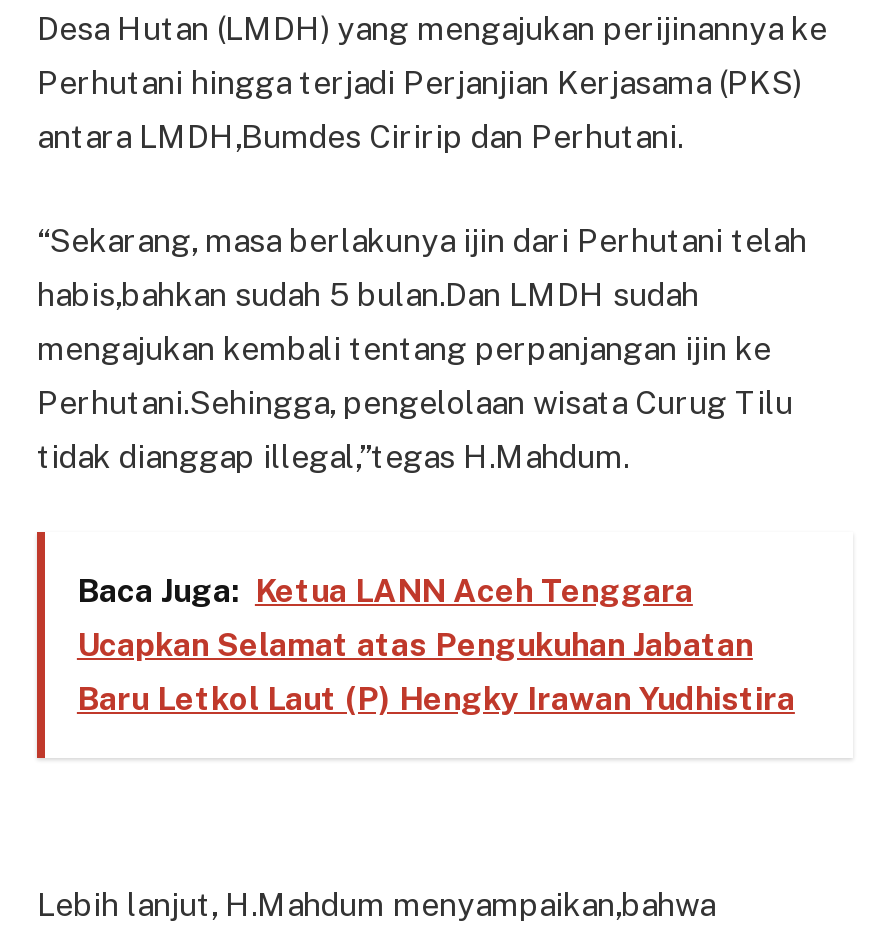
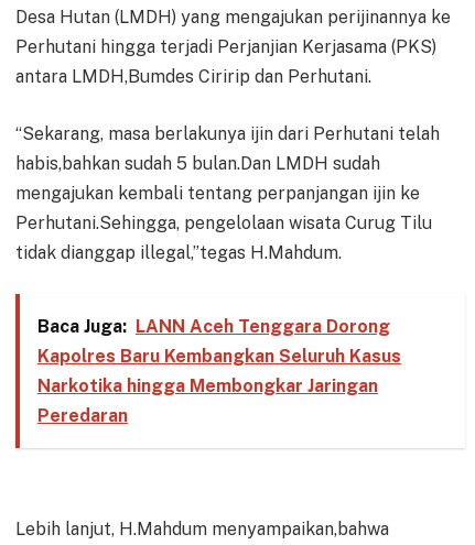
- Baca Juga: Ketua LANN Aceh Tenggara
- Ucapkan Selamat atas Pengukuhan Jabatan
- Baru Letkol Laut (P) Hengky Irawan Yudhistira
+ Baca Juga: LANN Aceh Tenggara Dorong
+ Kapolres Baru Kembangkan Seluruh Kasus
+ Narkotika hingga Membongkar Jaringan
+ Peredaran
